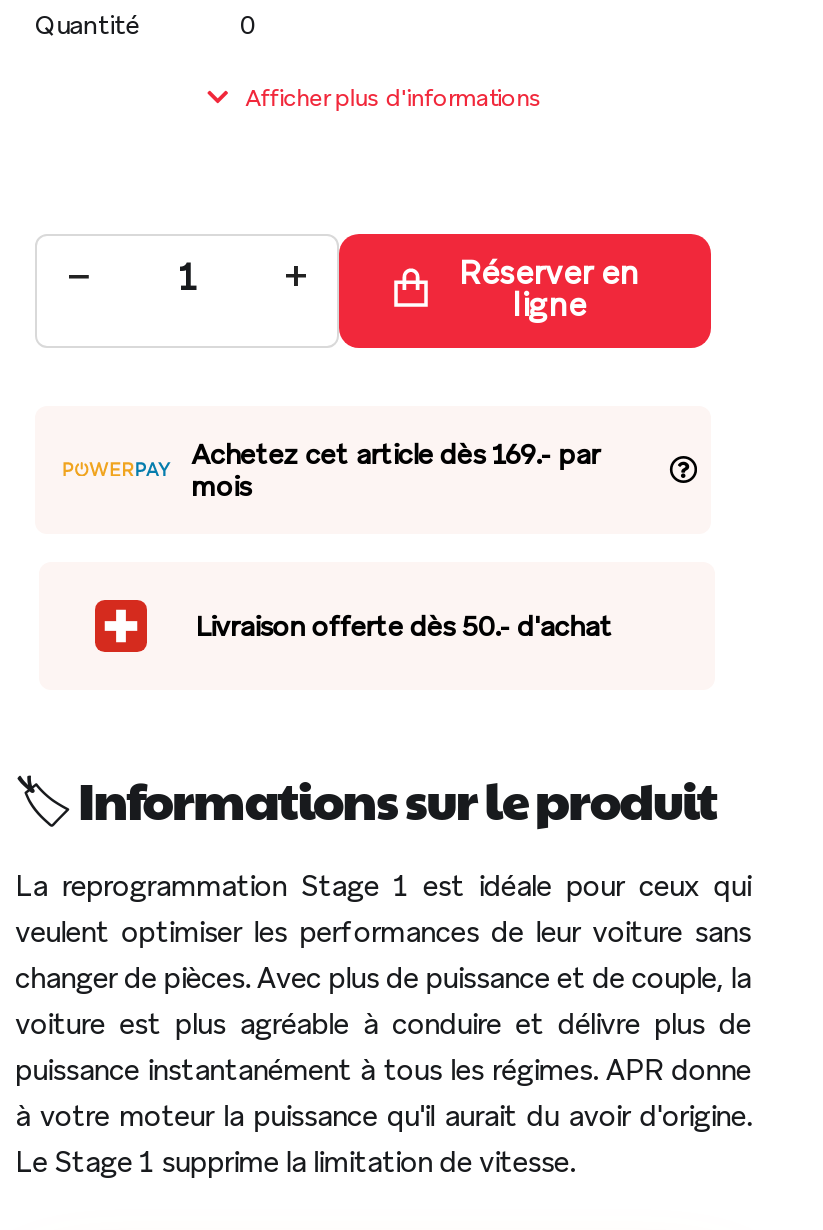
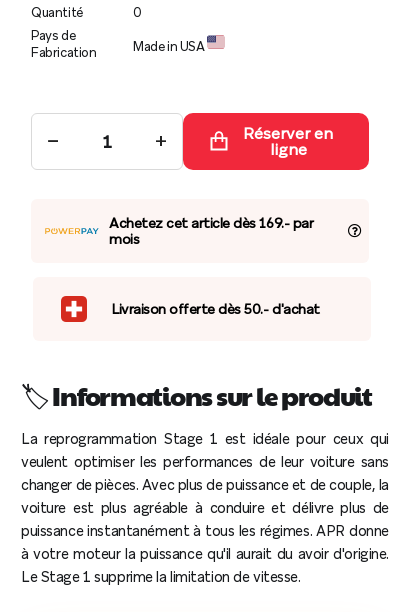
- Afficher plus d'informations
+ Pays de
+ Fabrication
+ Made in USA
